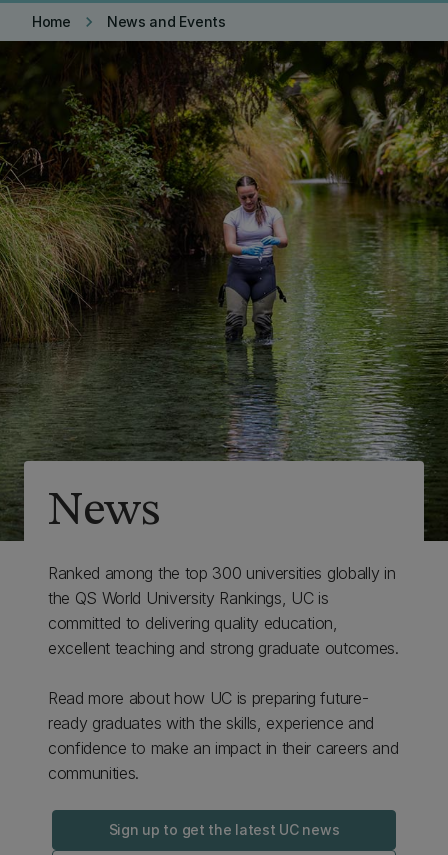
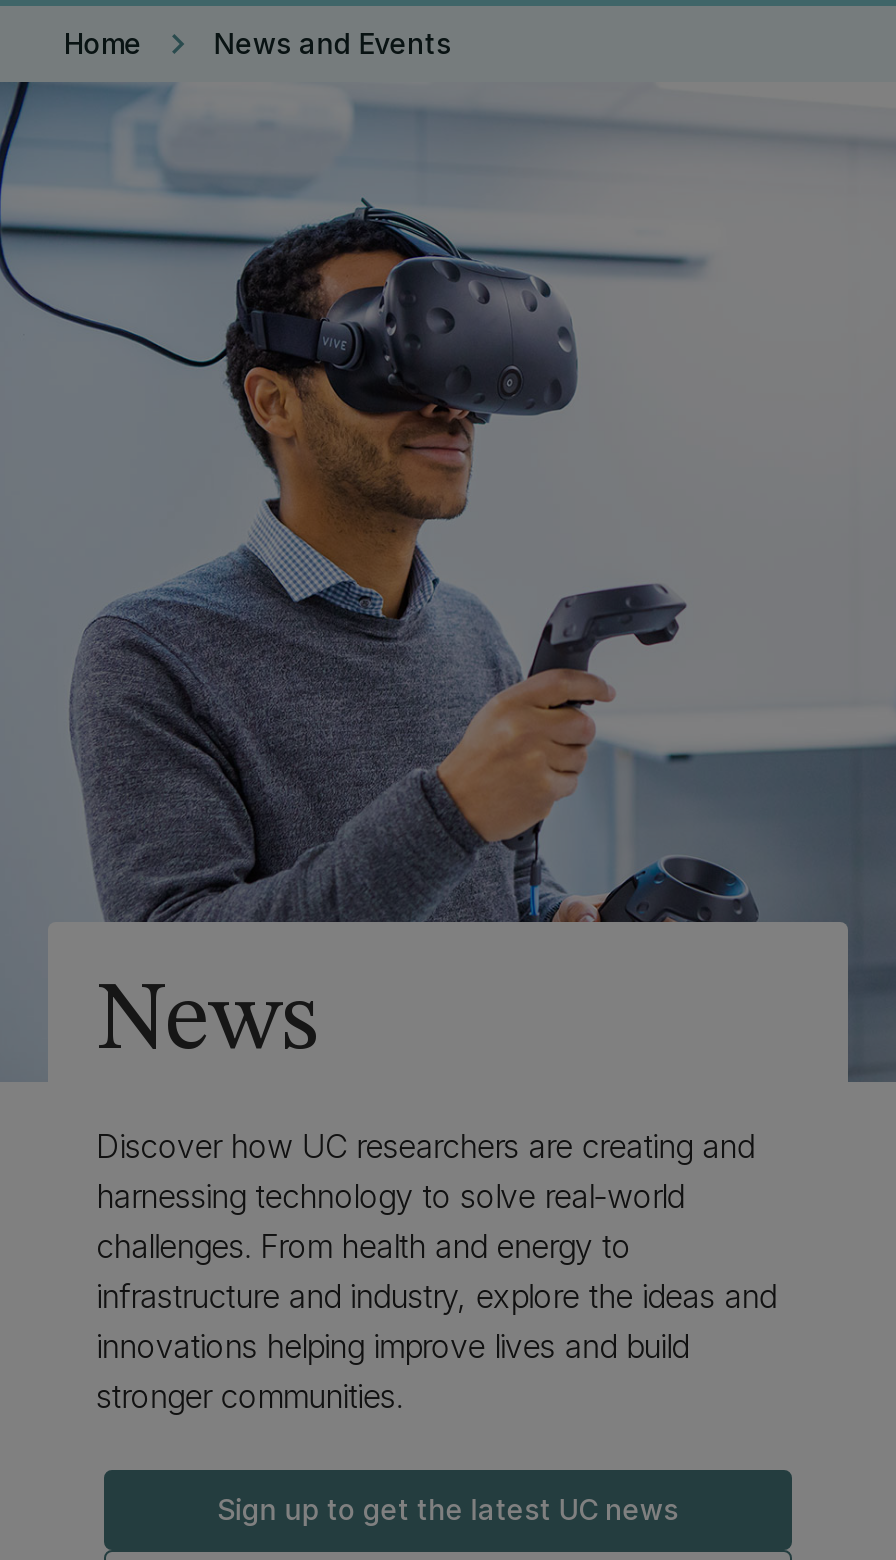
- [image]
- Ranked among the top 300 universities globally in
- the QS World University Rankings, UC is
- committed to delivering quality education,
- excellent teaching and strong graduate outcomes.
- Read more about how UC is preparing future-
- ready graduates with the skills, experience and
- confidence to make an impact in their careers and
- communities.
+ [image]
+ Discover how UC researchers are creating and
+ harnessing technology to solve real-world
+ challenges. From health and energy to
+ infrastructure and industry, explore the ideas and
+ innovations helping improve lives and build
+ stronger communities.
